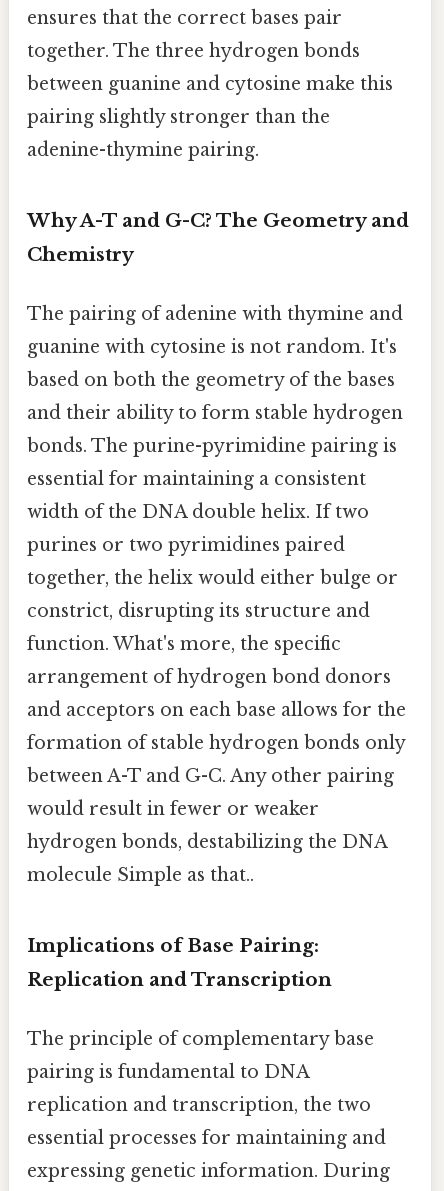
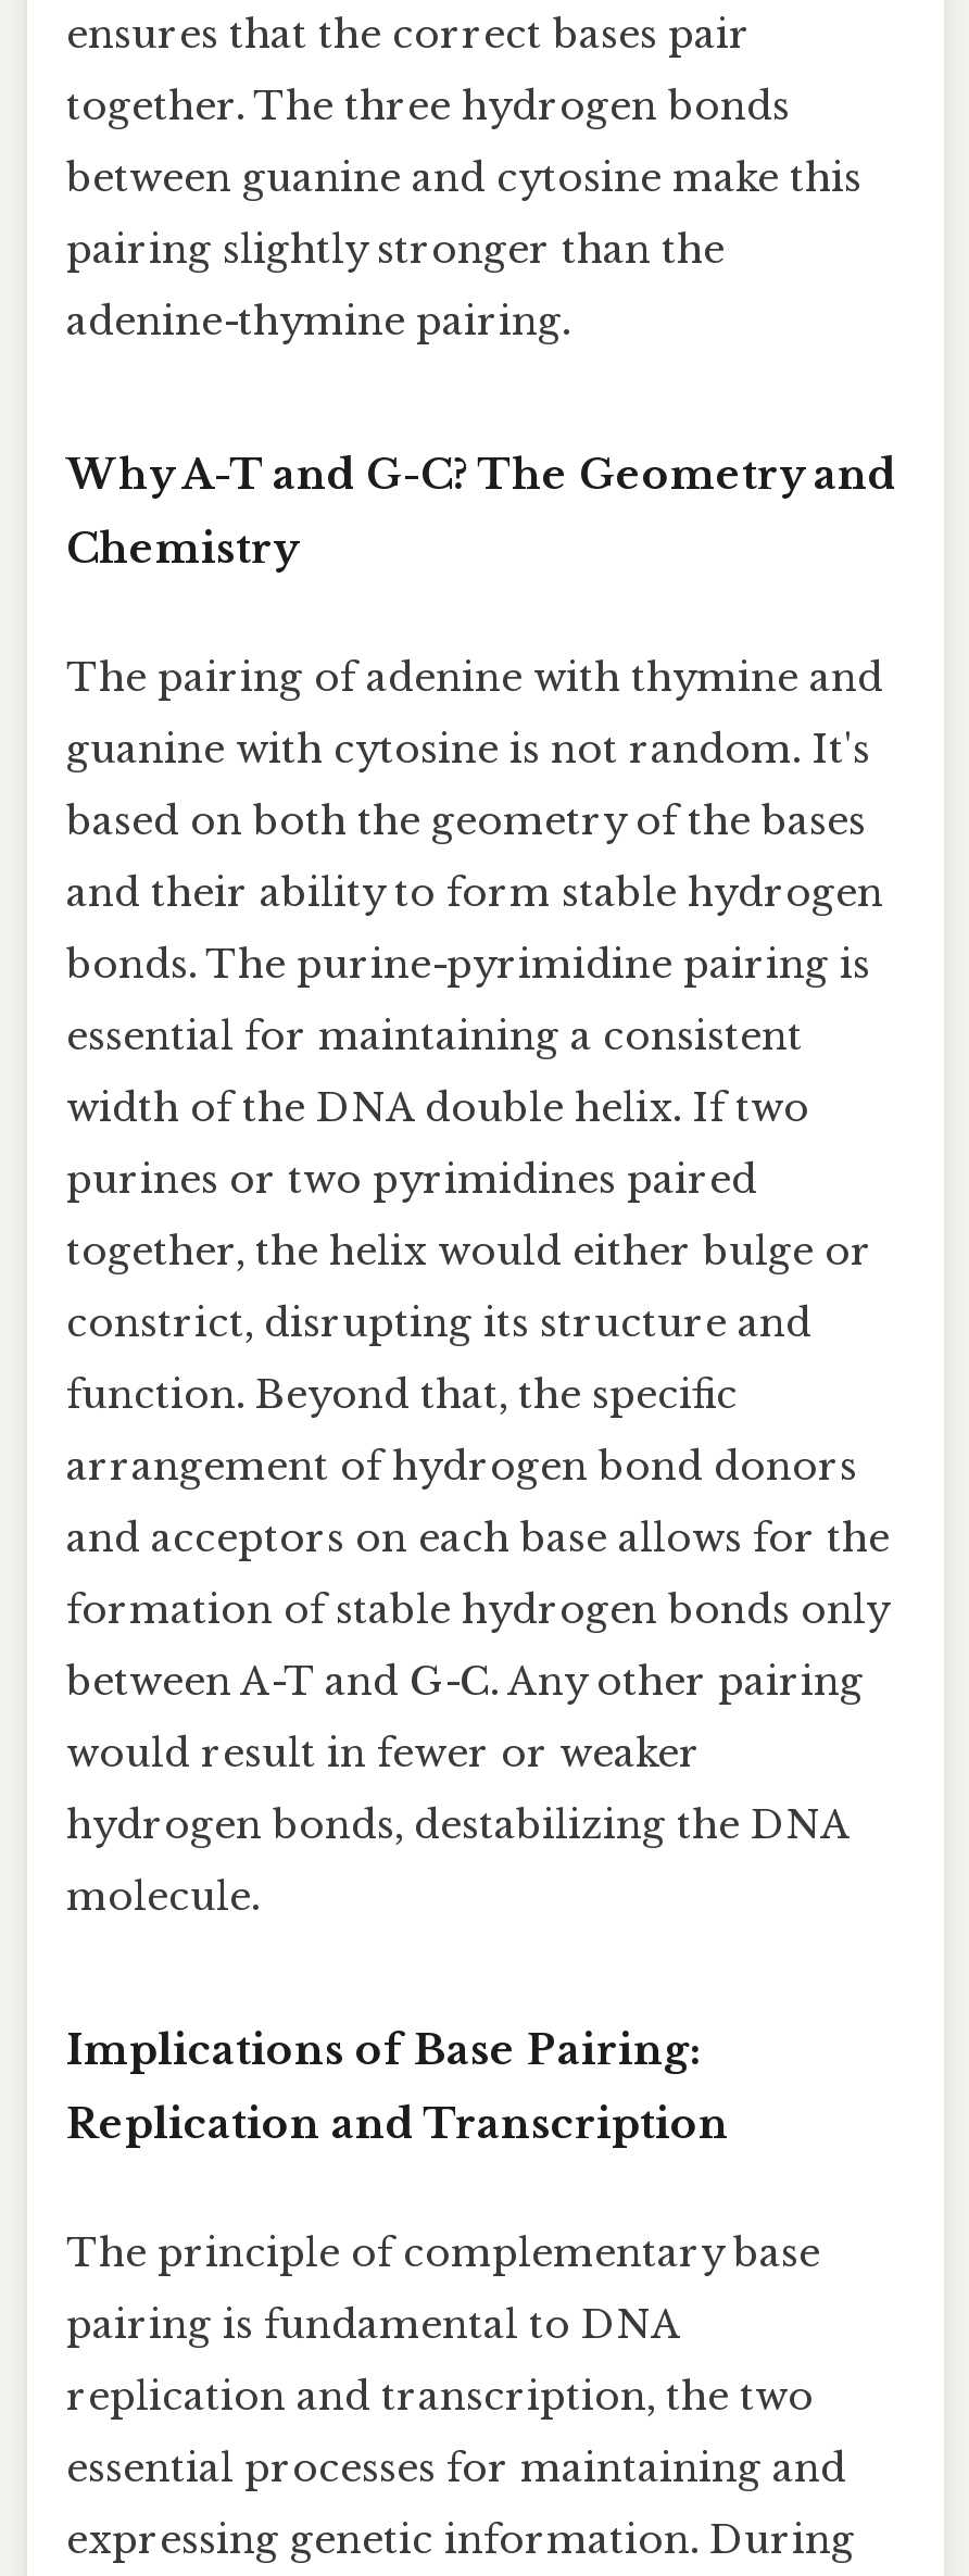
- function. What's more, the specific
+ function. Beyond that, the specific

- molecule Simple as that..
+ molecule.
